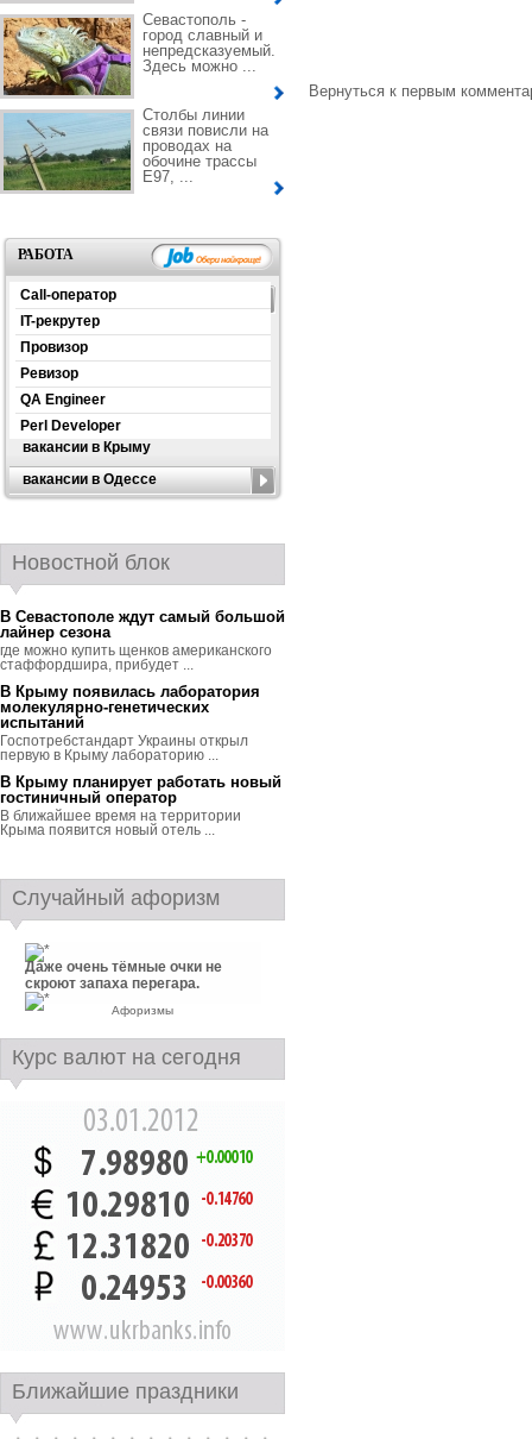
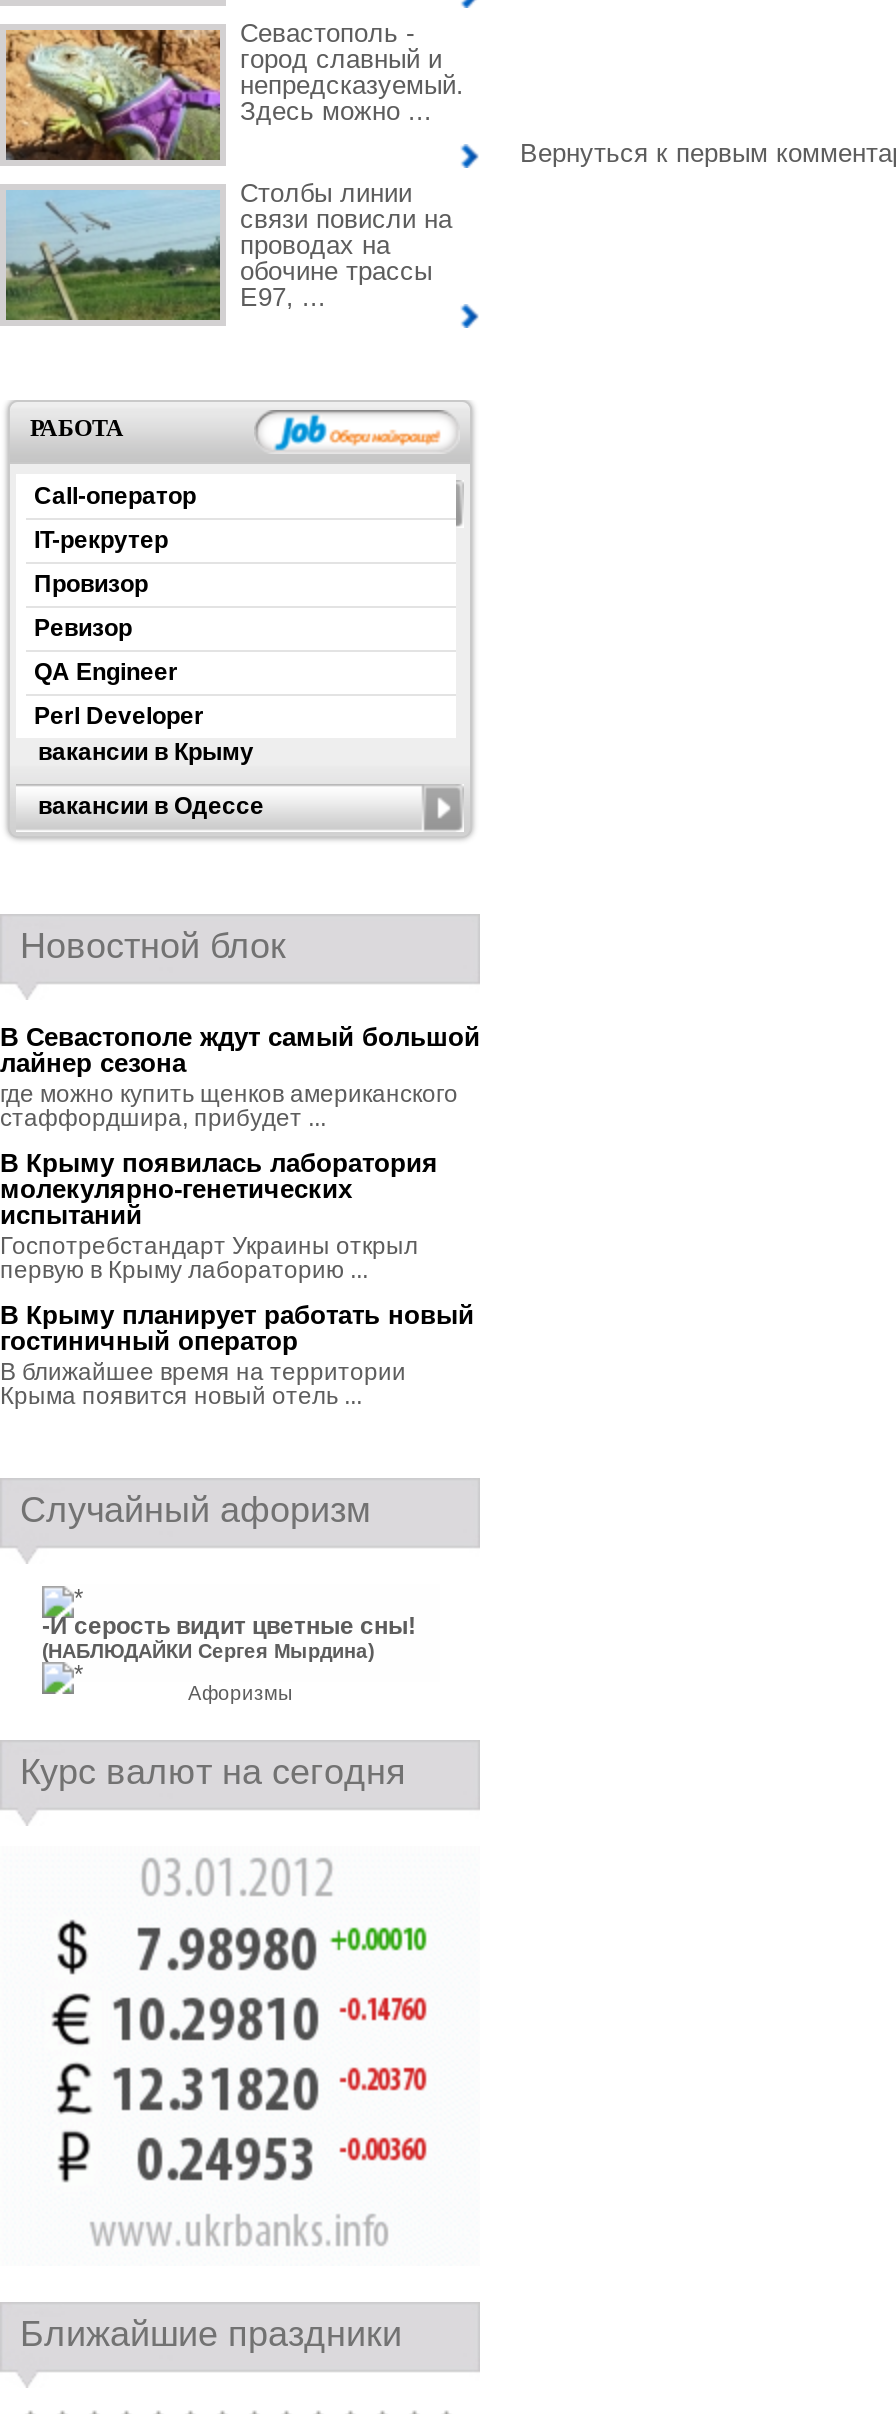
- Даже очень тёмные очки не
- скроют запаха перегара.
+ -И серость видит цветные сны!
+ (НАБЛЮДАЙКИ Сергея Мырдина)
